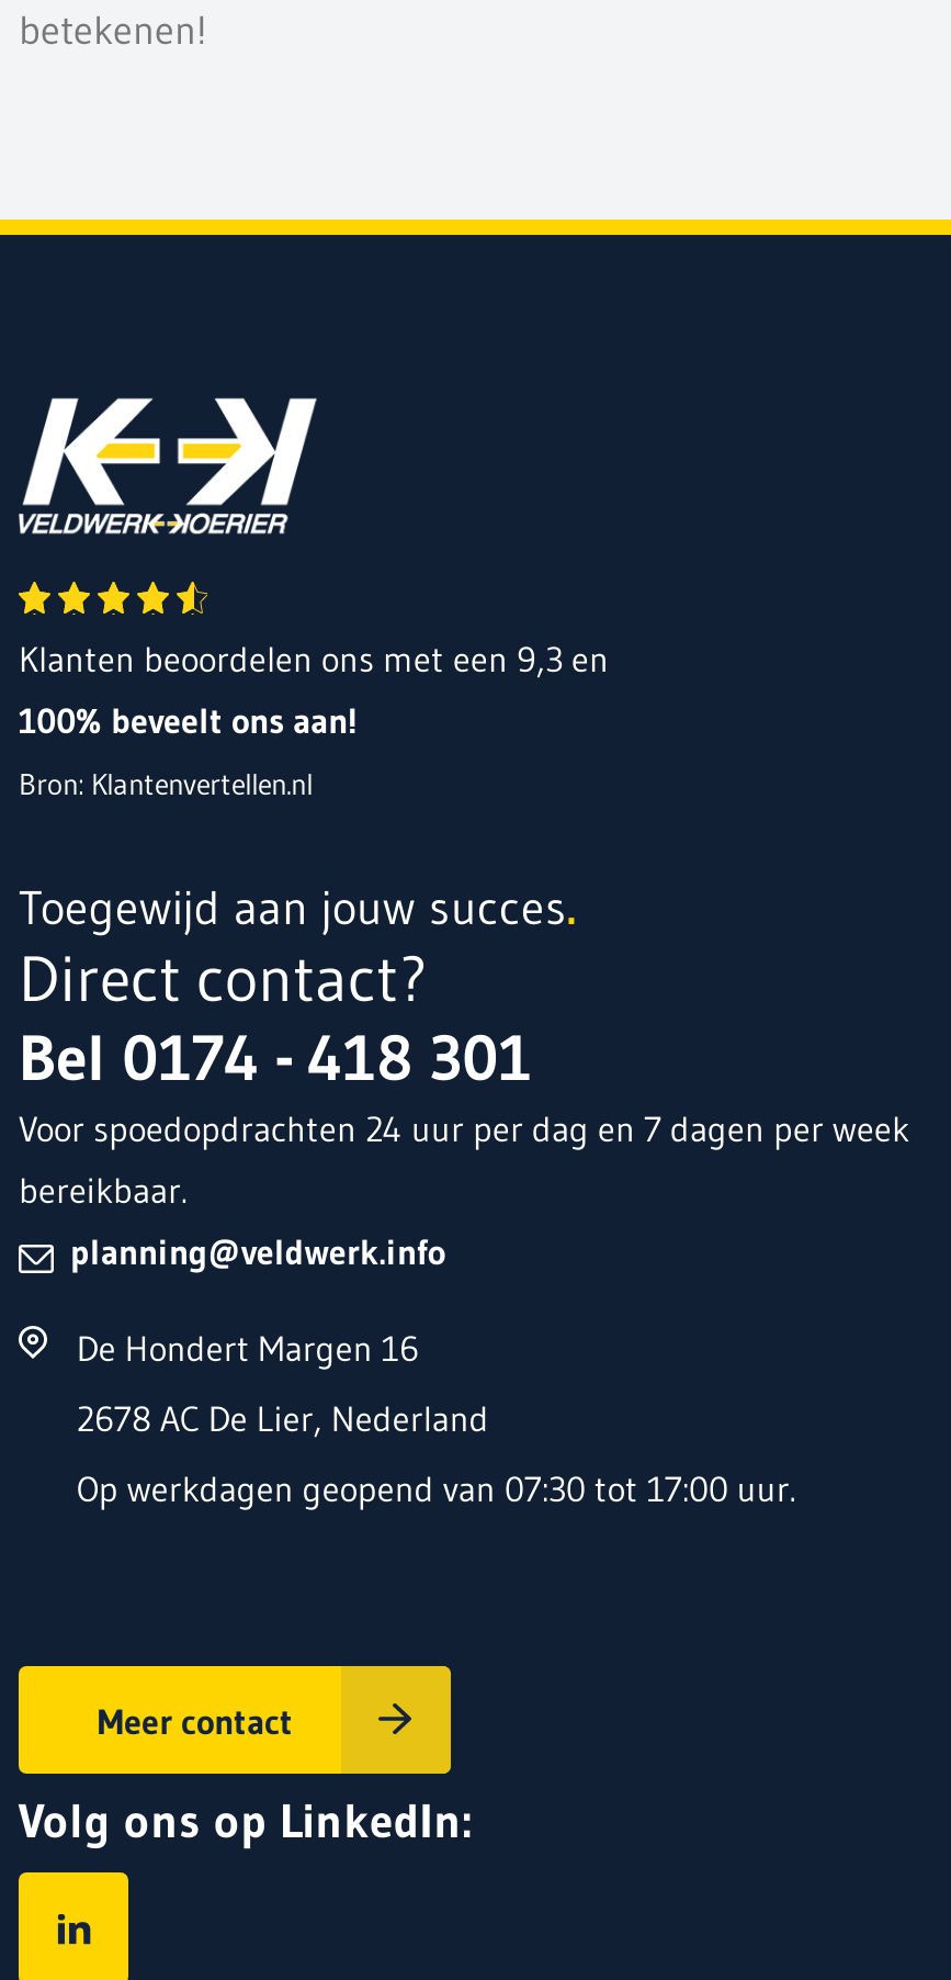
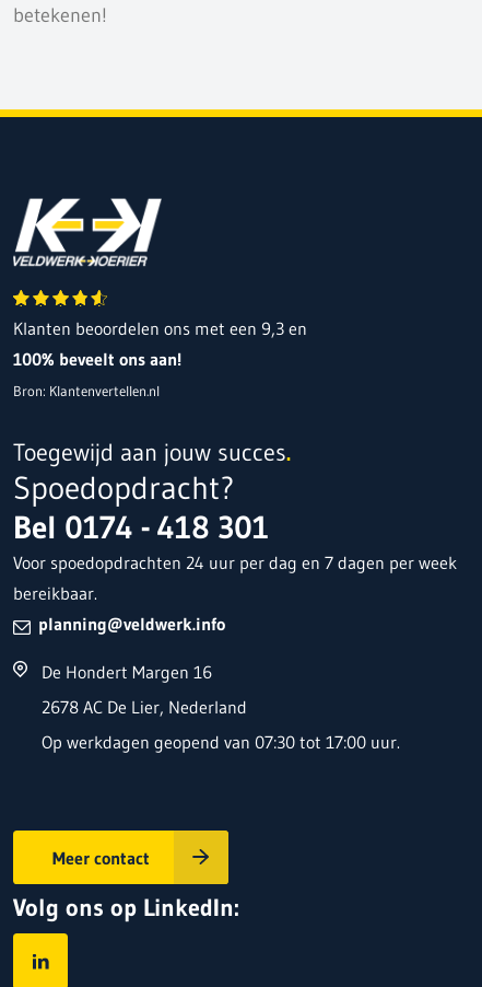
- Direct contact?
+ Spoedopdracht?
